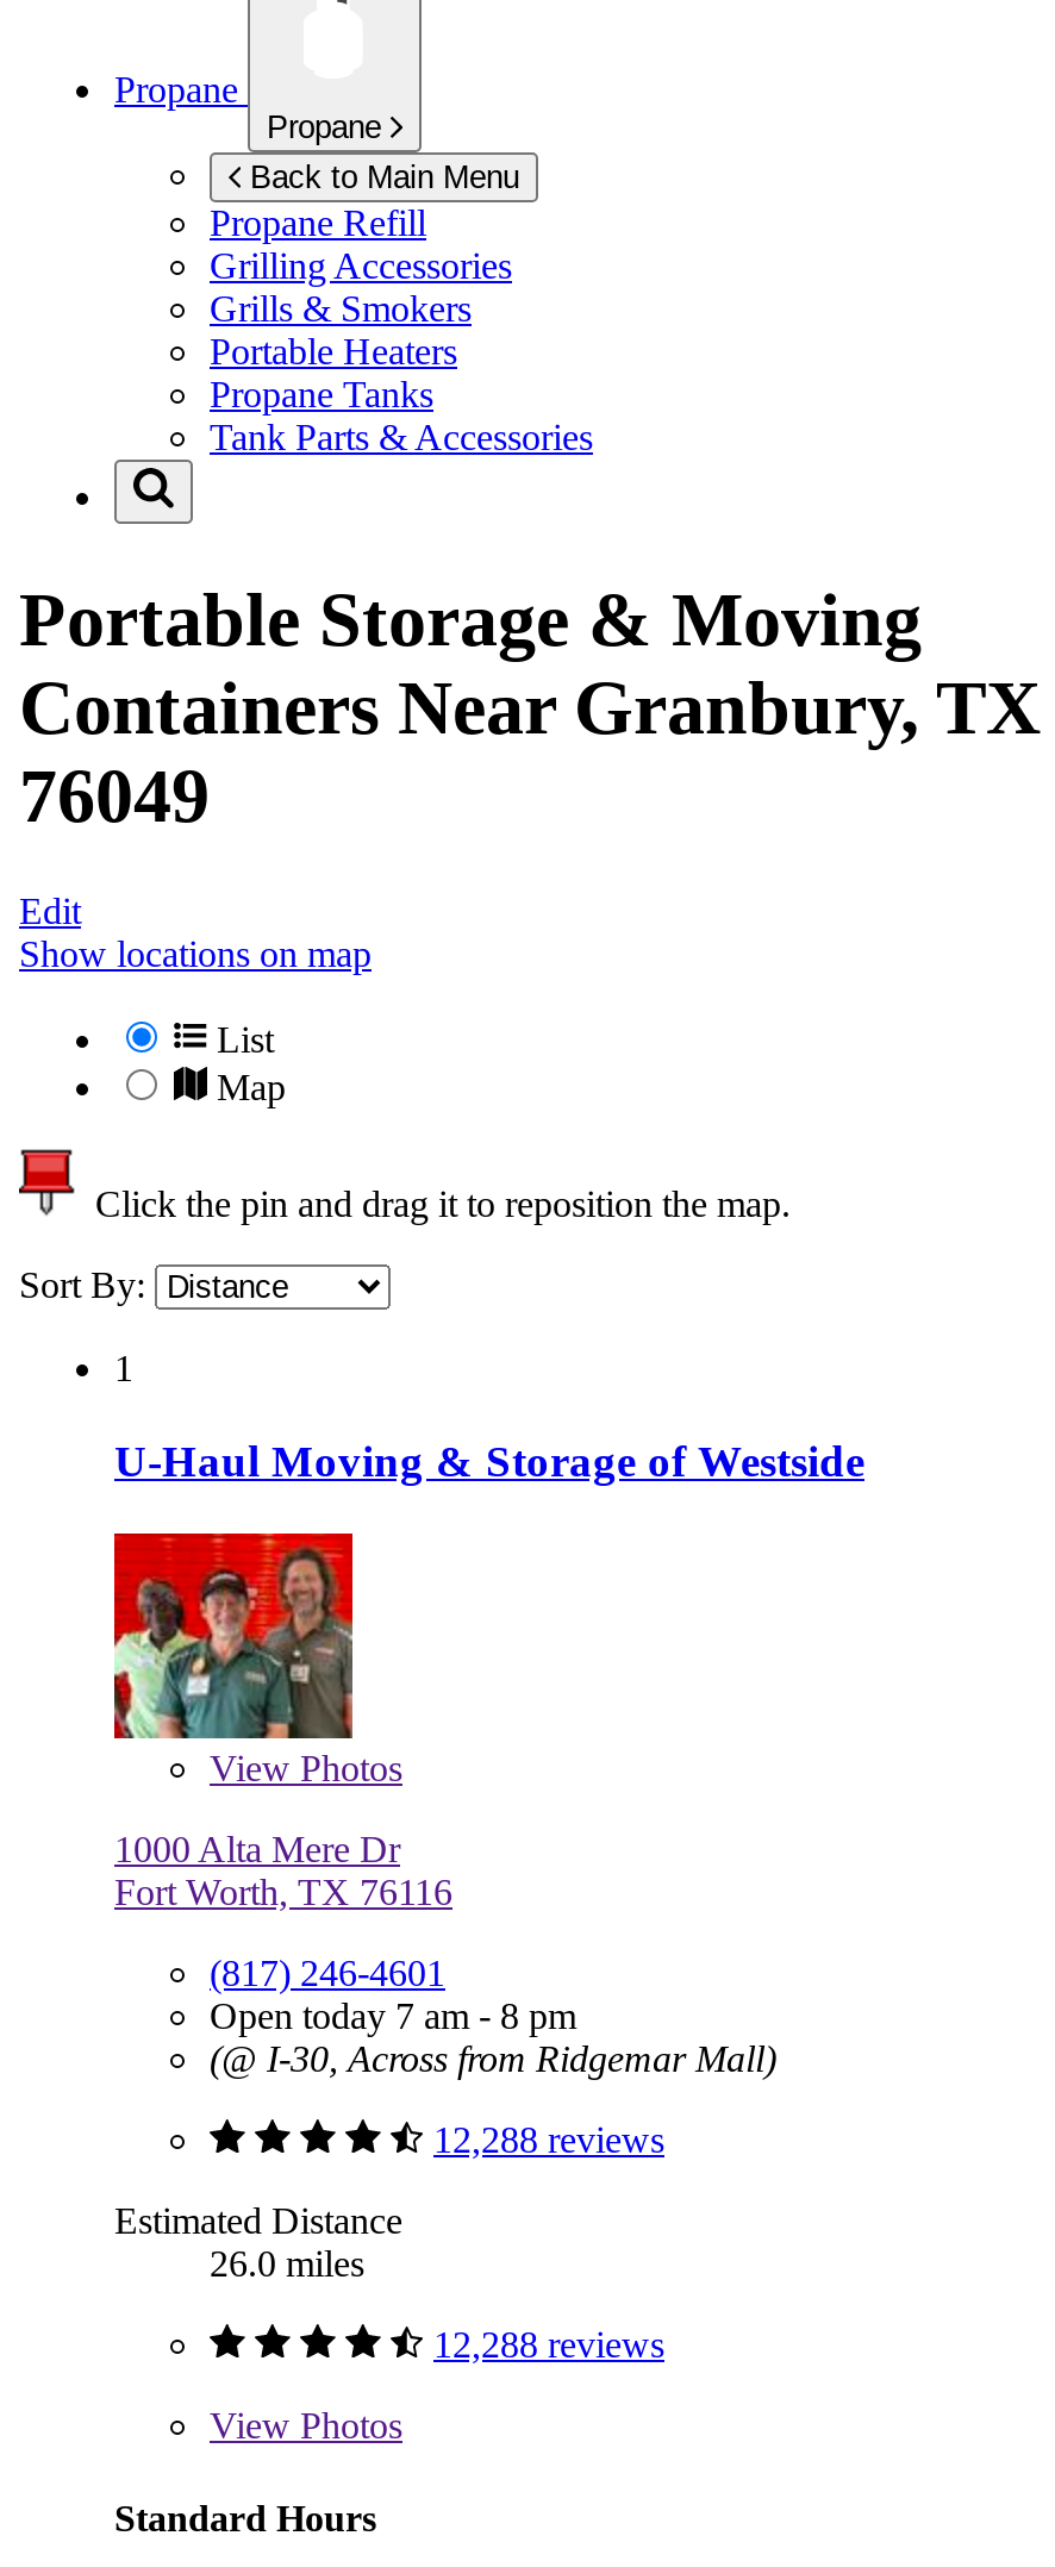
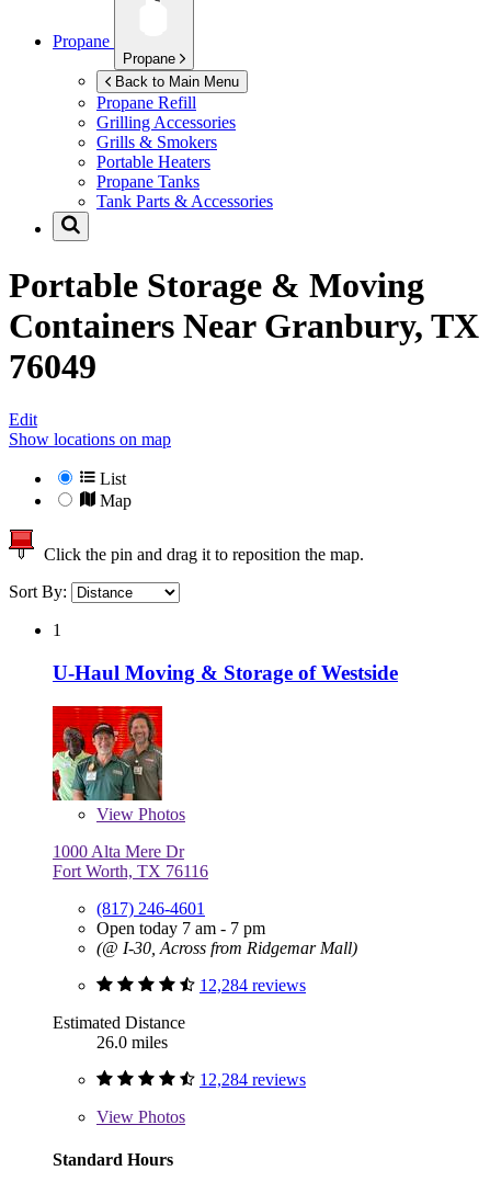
- Open today 7 am - 8 pm
+ Open today 7 am - 7 pm

- 12,288 reviews
+ 12,284 reviews

- 12,288 reviews
+ 12,284 reviews
